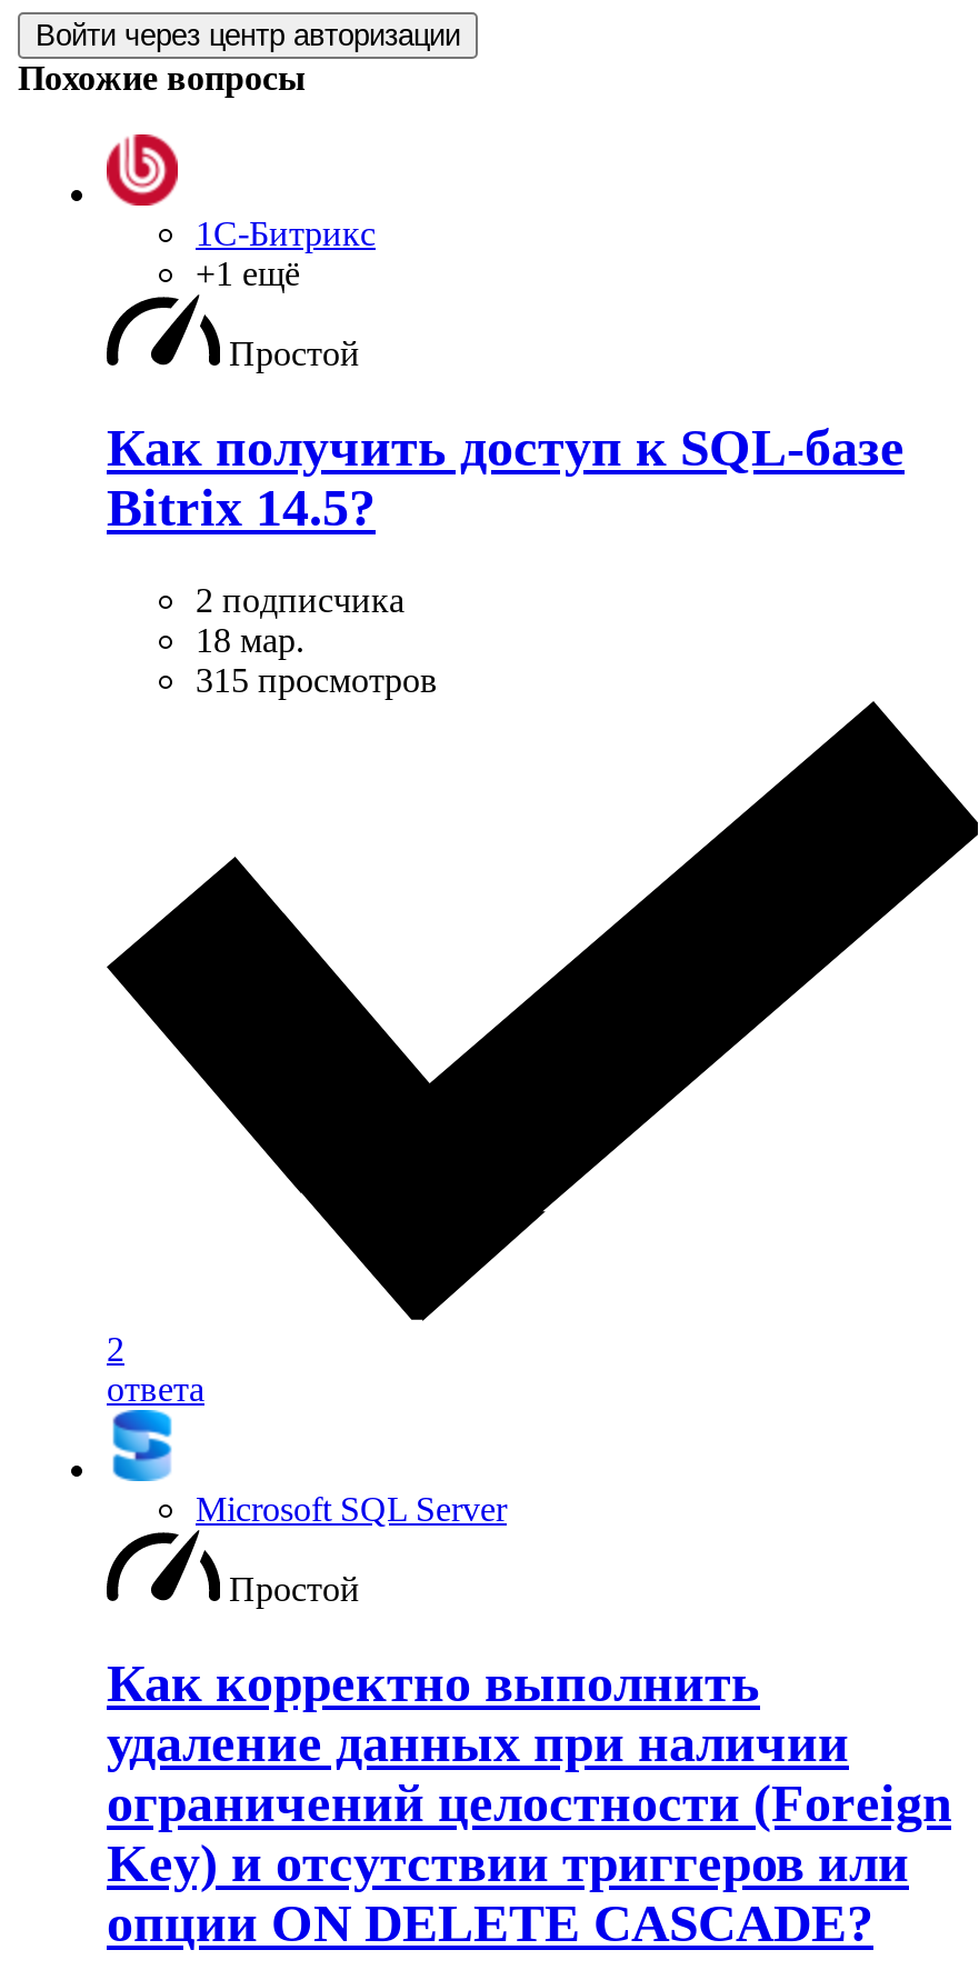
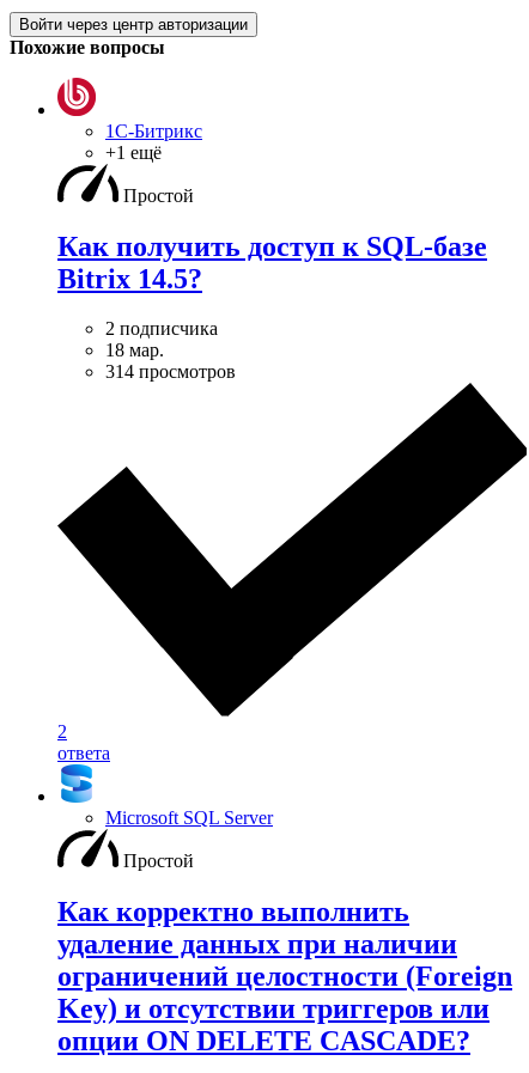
- 315 просмотров
+ 314 просмотров
